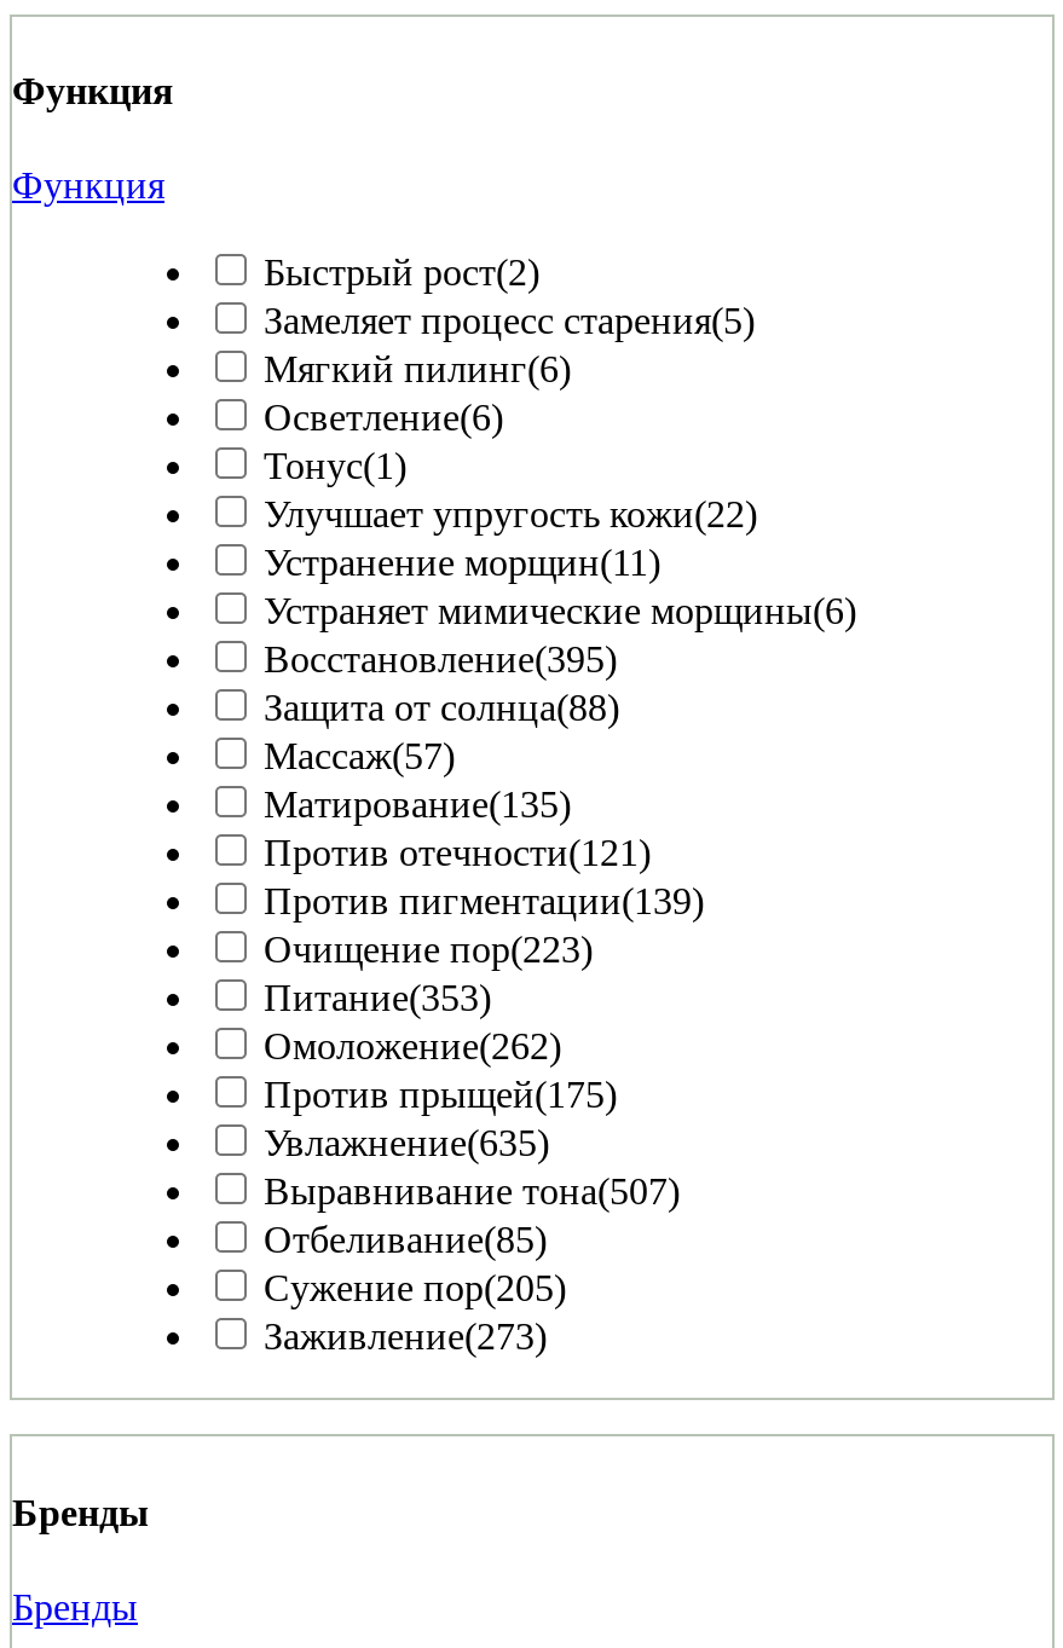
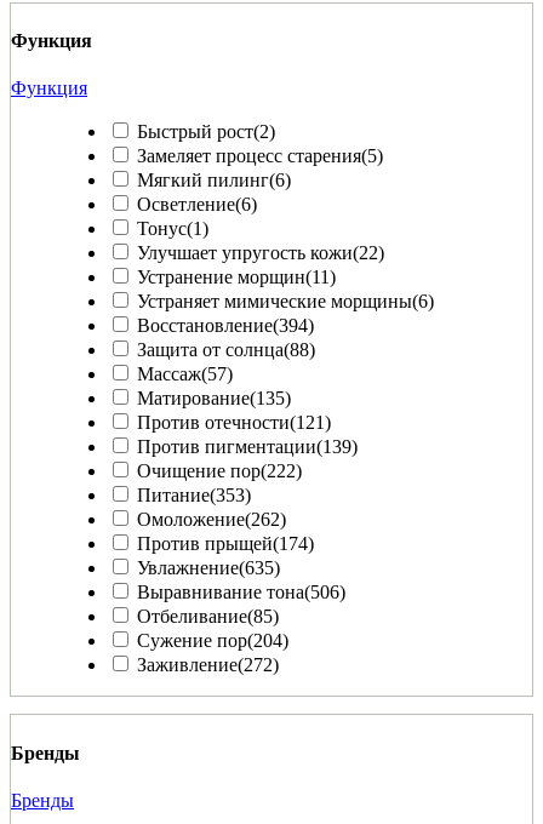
- Восстановление(395)
+ Восстановление(394)

- Очищение пор(223)
+ Очищение пор(222)

- Против прыщей(175)
+ Против прыщей(174)

- Выравнивание тона(507)
+ Выравнивание тона(506)

- Сужение пор(205)
+ Сужение пор(204)

- Заживление(273)
+ Заживление(272)
